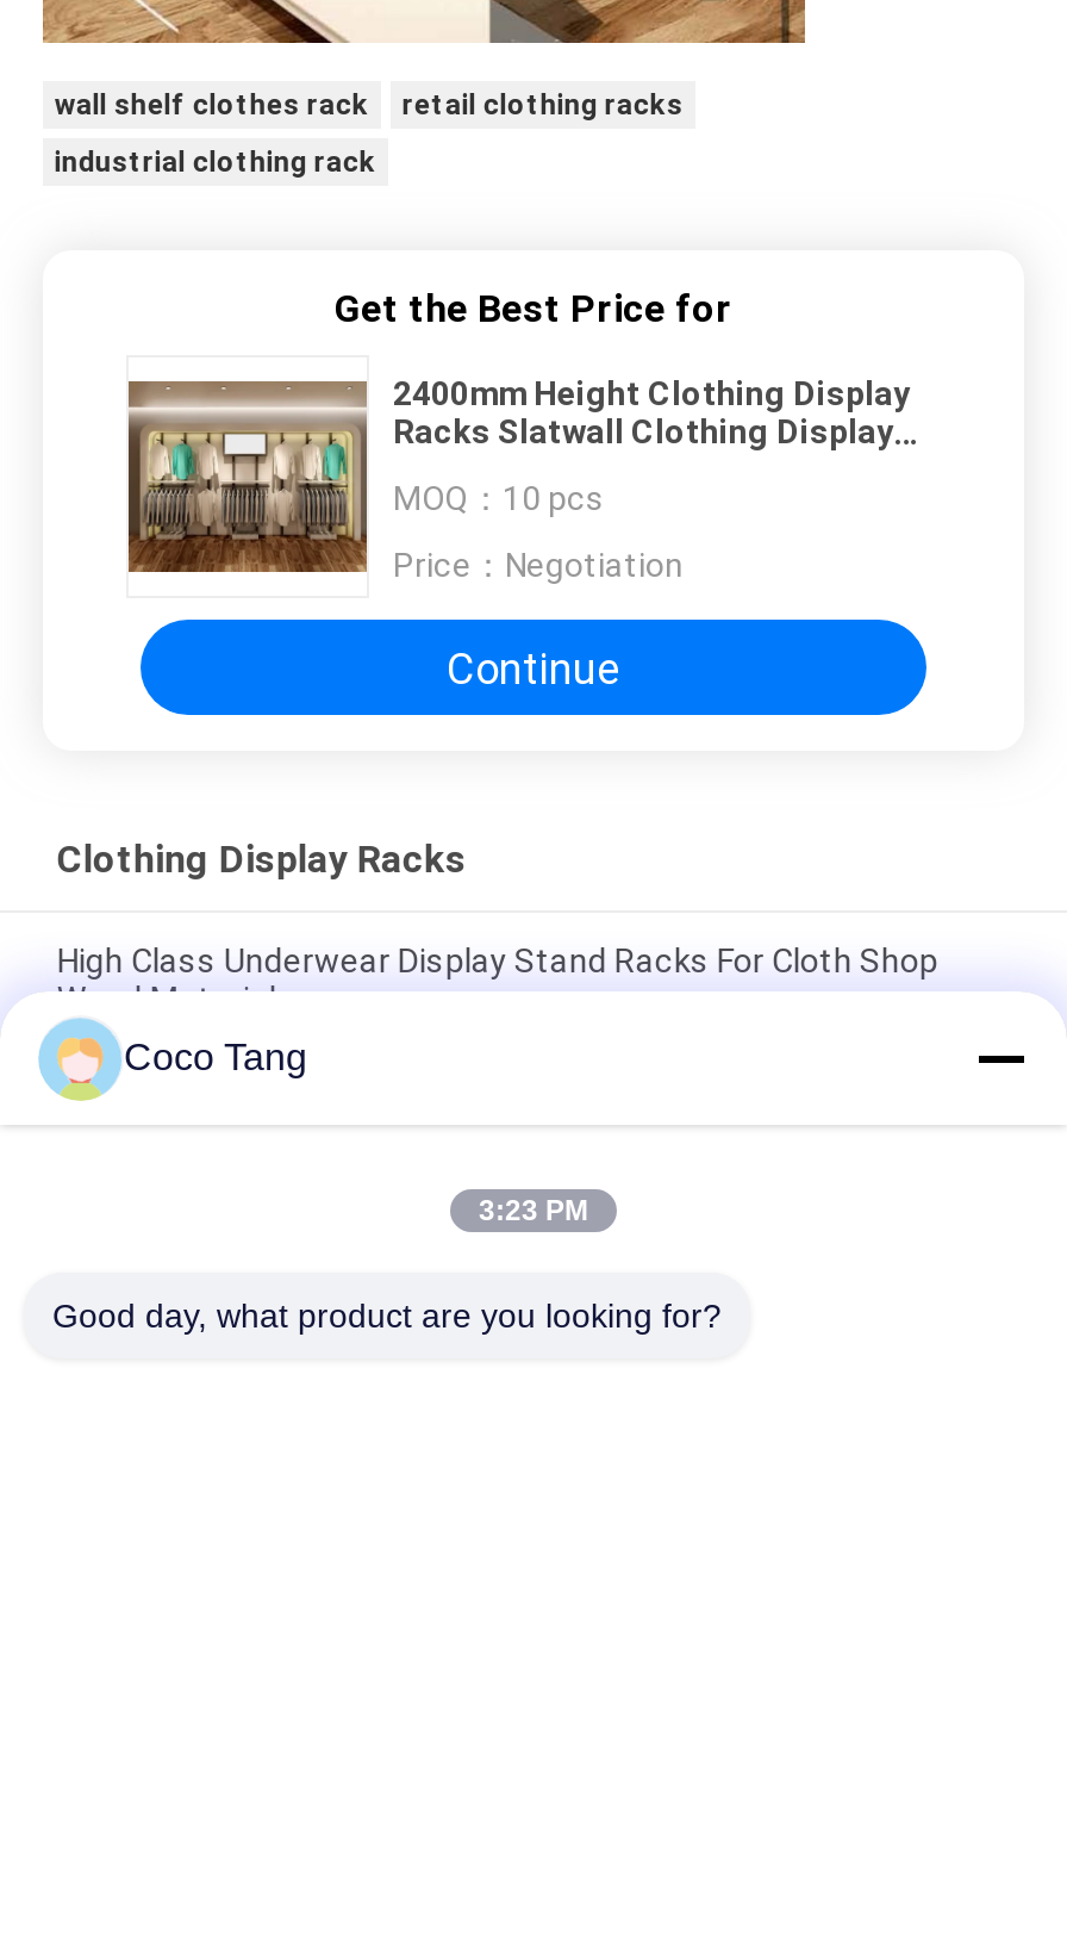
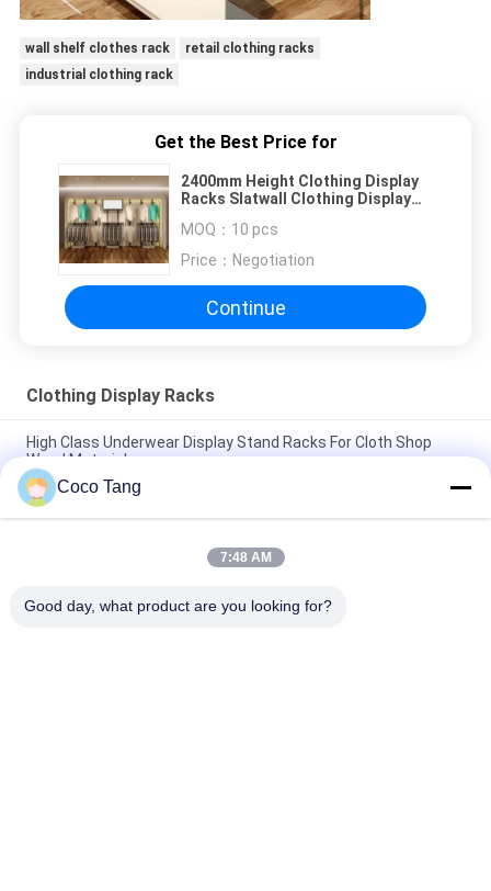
- 3:23 PM
+ 7:48 AM
